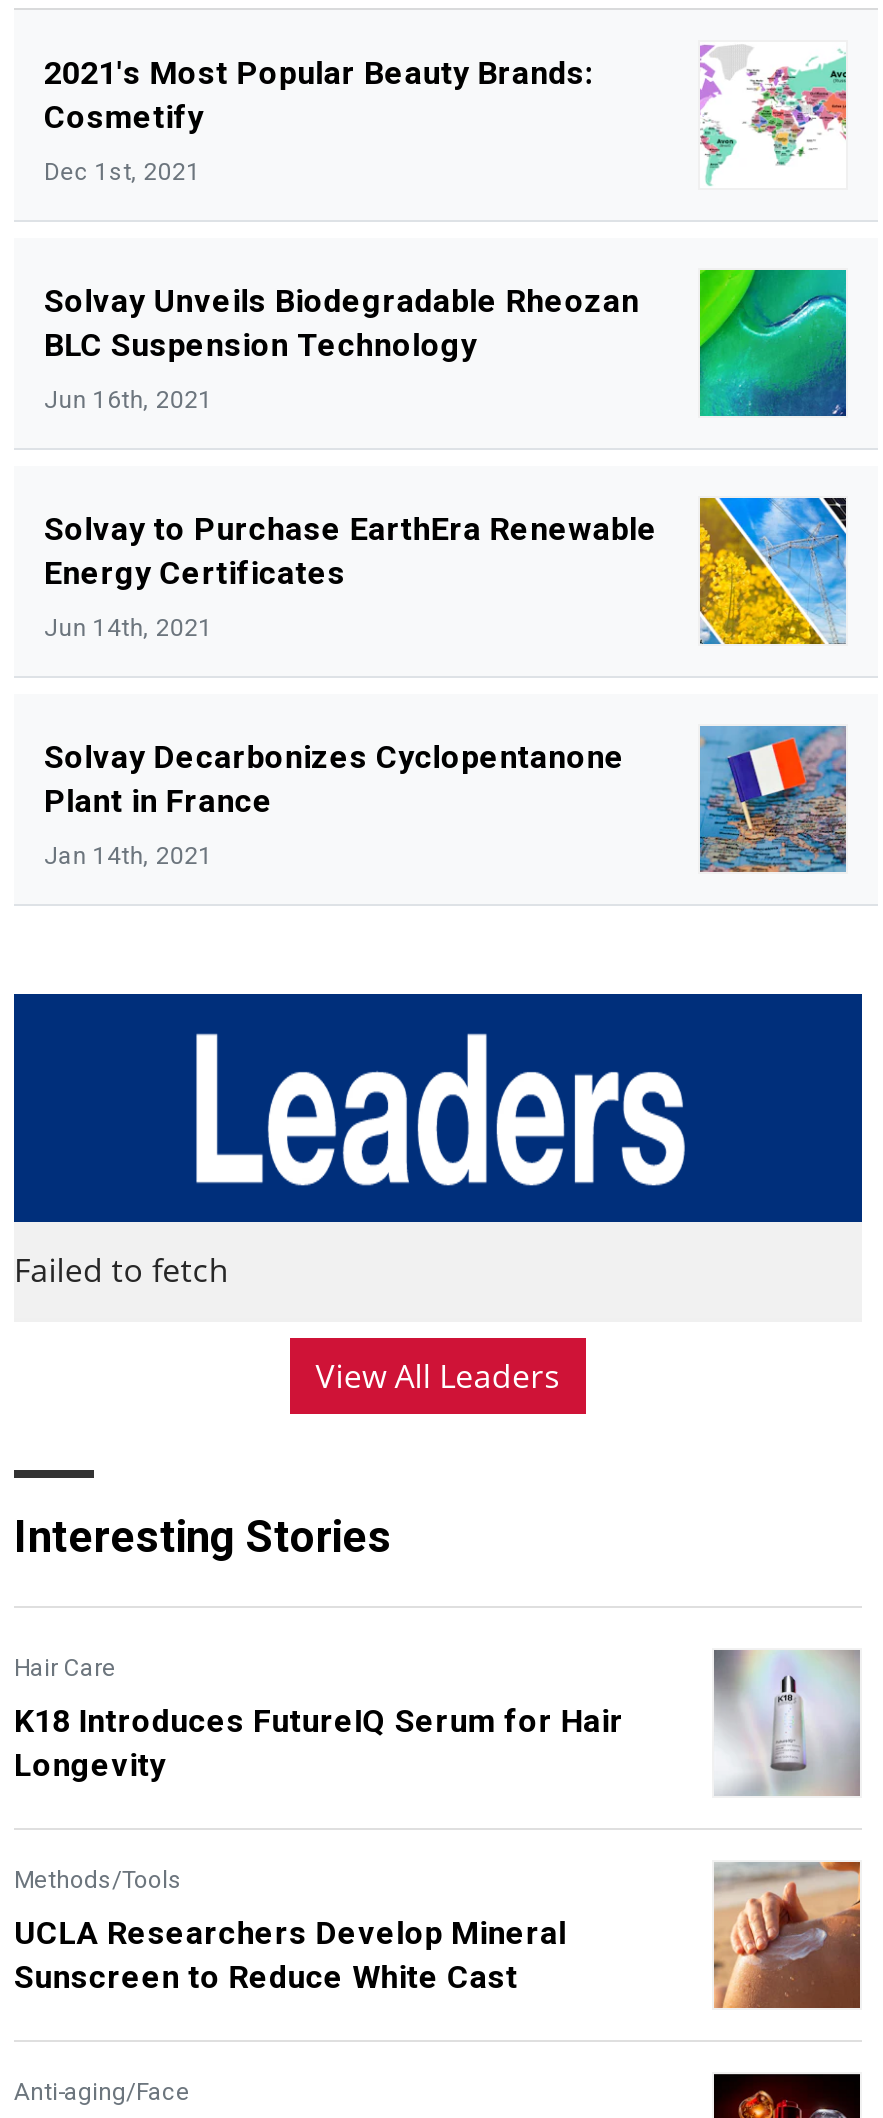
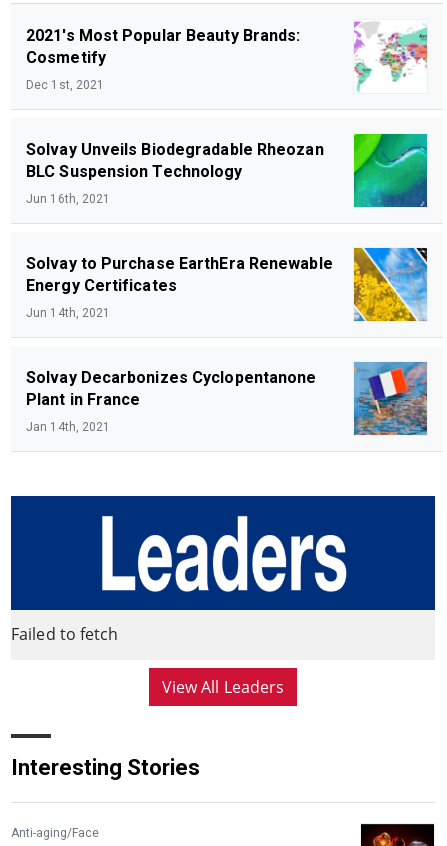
- Hair Care
- K18 Introduces FutureIQ Serum for Hair
- Longevity
- Methods/Tools
- UCLA Researchers Develop Mineral
- Sunscreen to Reduce White Cast

- [image]

- [image]
